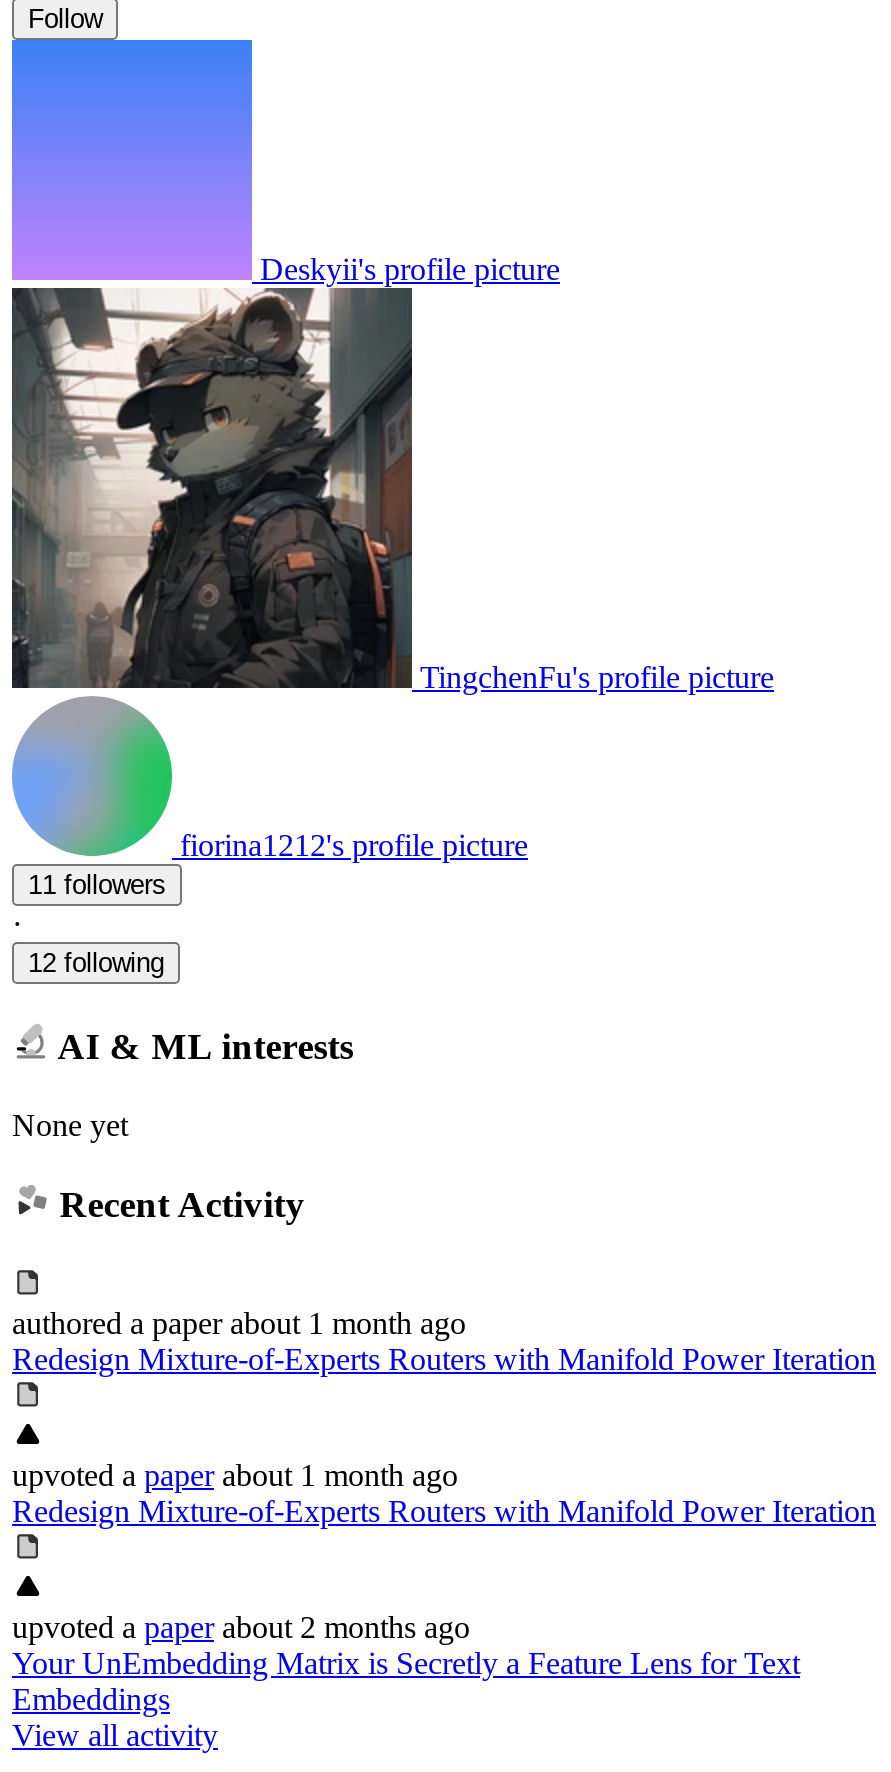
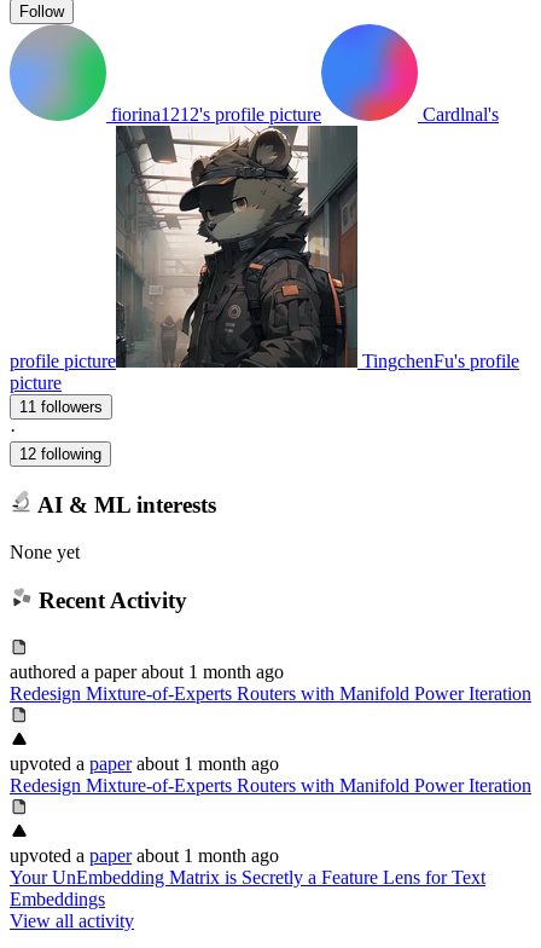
- [image]
+ [image]

- Deskyii's profile picture

- TingchenFu's profile picture

moved up: fiorina1212's profile picture

+ profile picture
+ TingchenFu's profile
+ picture

+ Cardlnal's

- upvoted a paper about 2 months ago
+ upvoted a paper about 1 month ago
